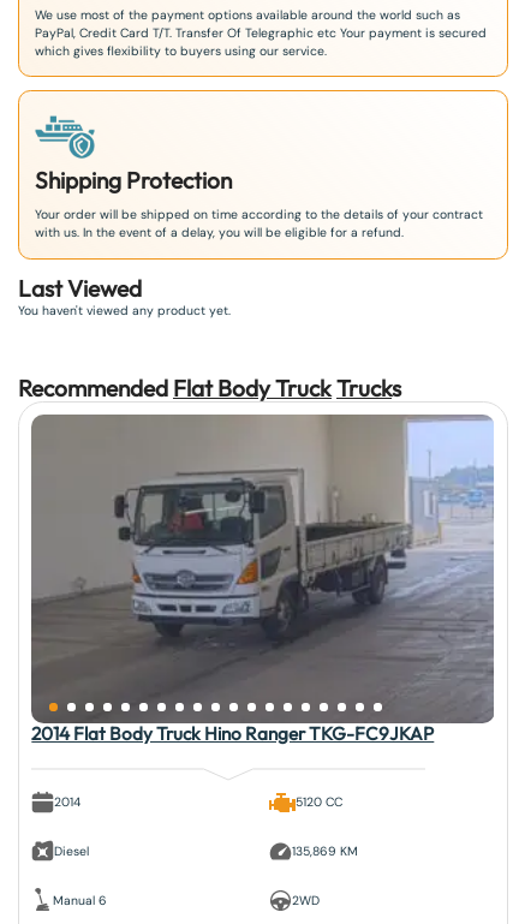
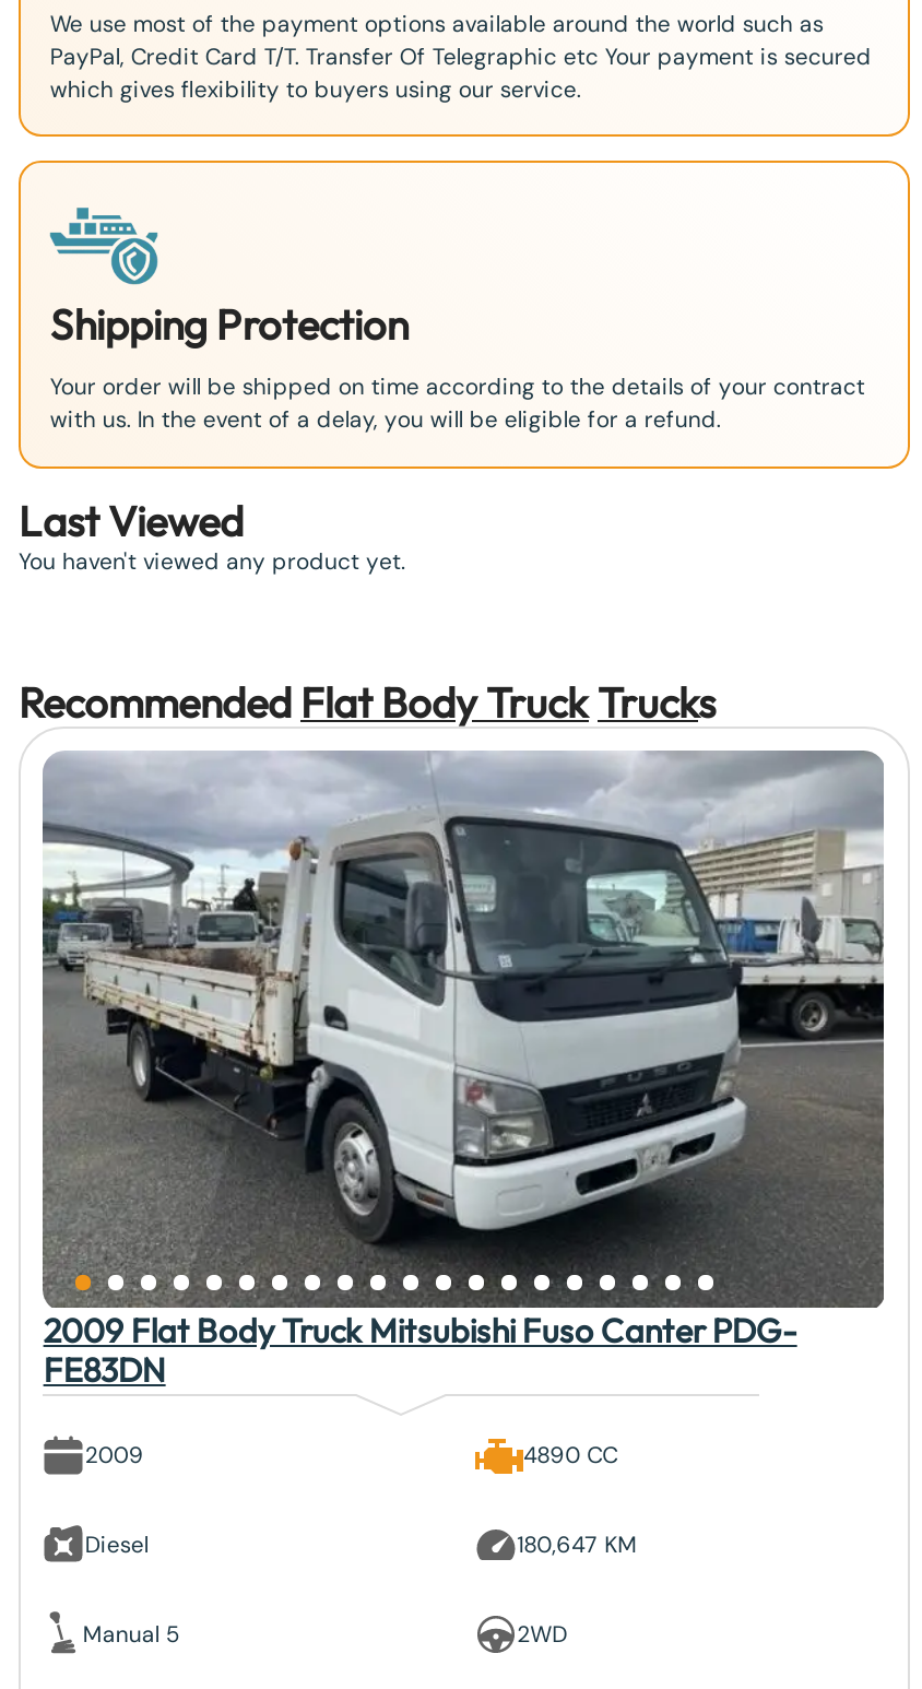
- [image]
- 2014 Flat Body Truck Hino Ranger TKG-FC9JKAP
+ [image]
+ 2009 Flat Body Truck Mitsubishi Fuso Canter PDG-
+ FE83DN

- 2014
+ 2009

- 5120 CC
+ 4890 CC

- 135,869 KM
+ 180,647 KM

- Manual 6
+ Manual 5
